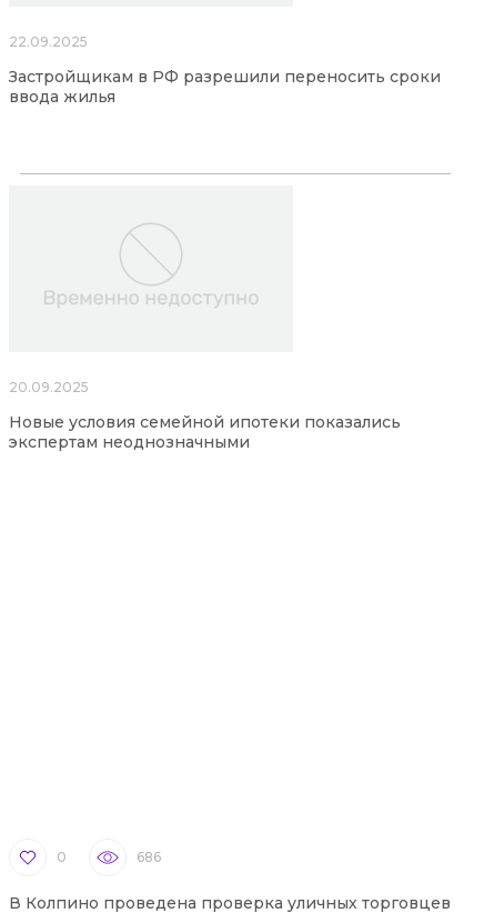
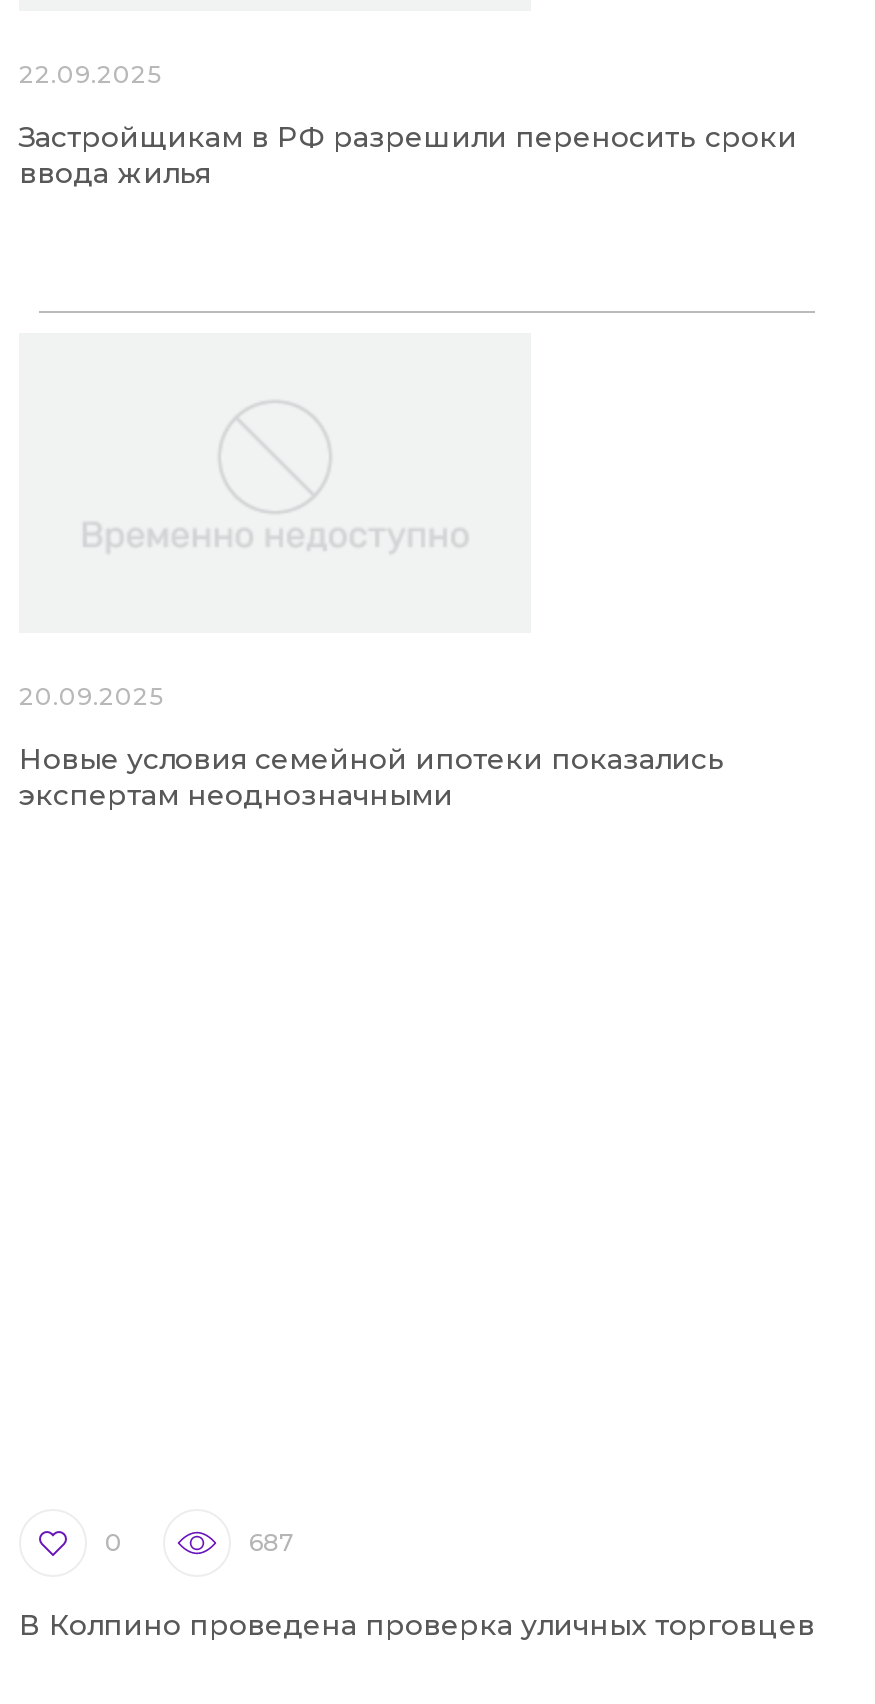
- 686
+ 687
